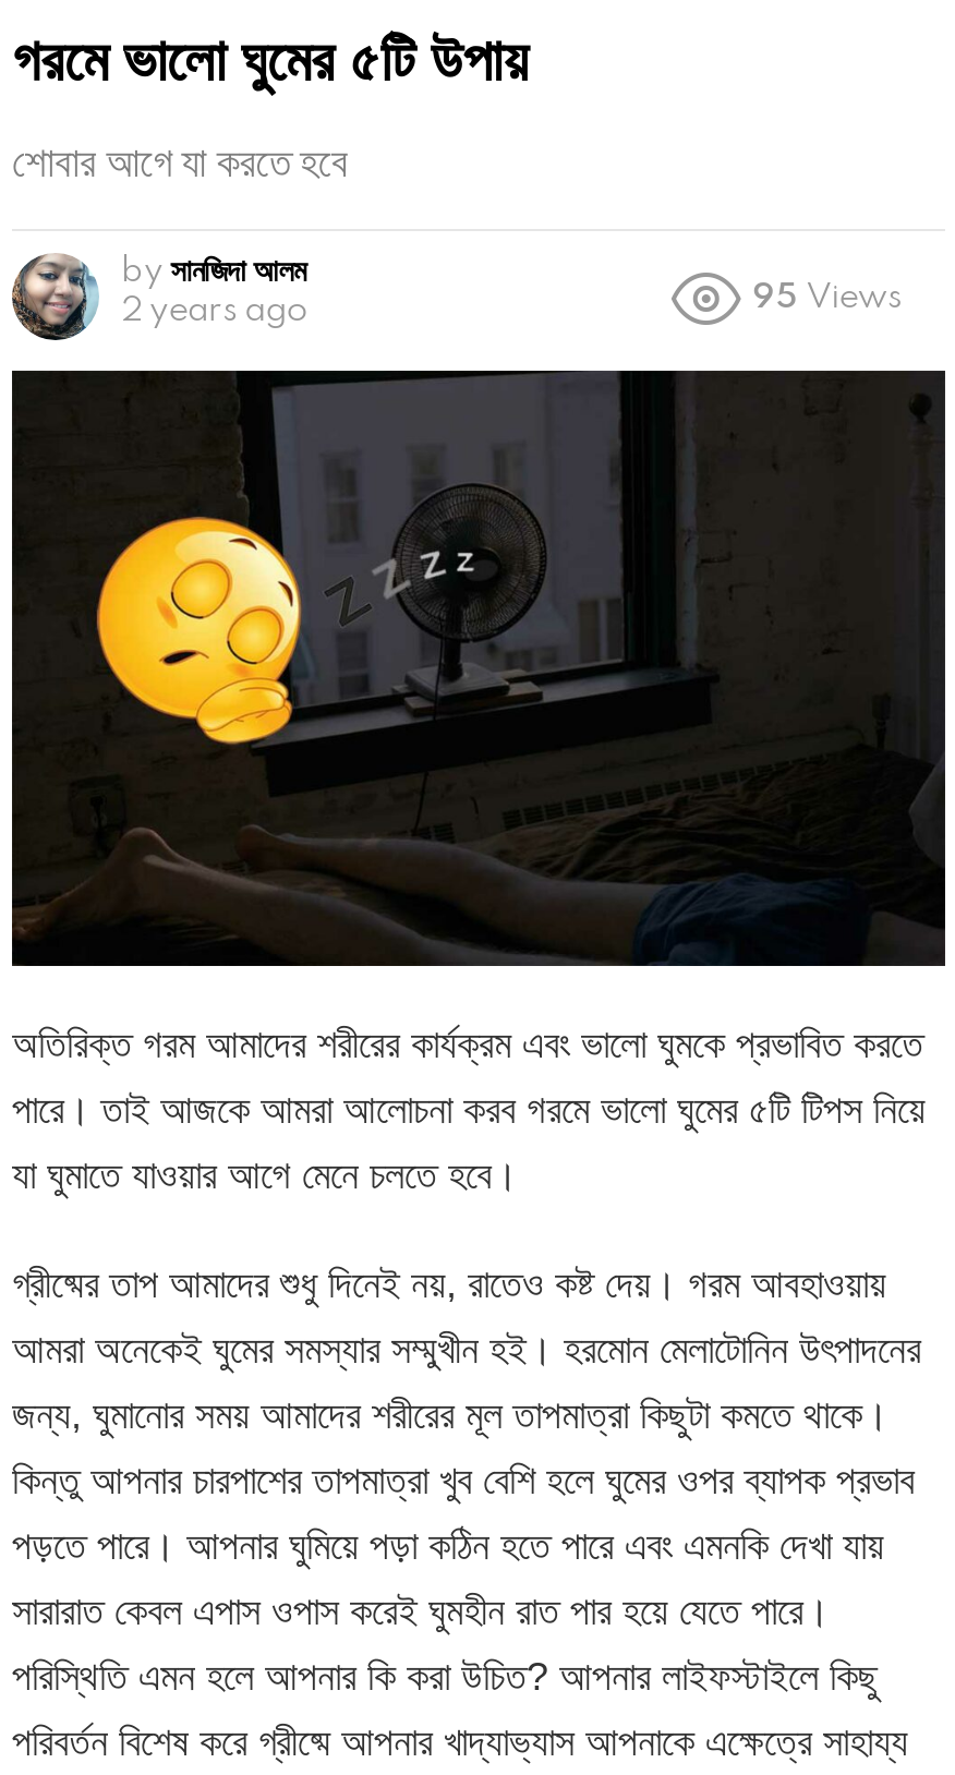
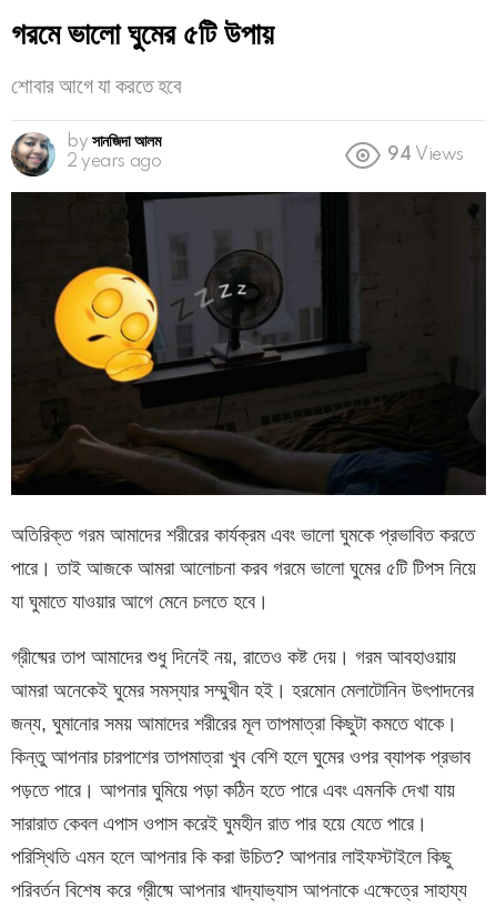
- 95 Views
+ 94 Views
